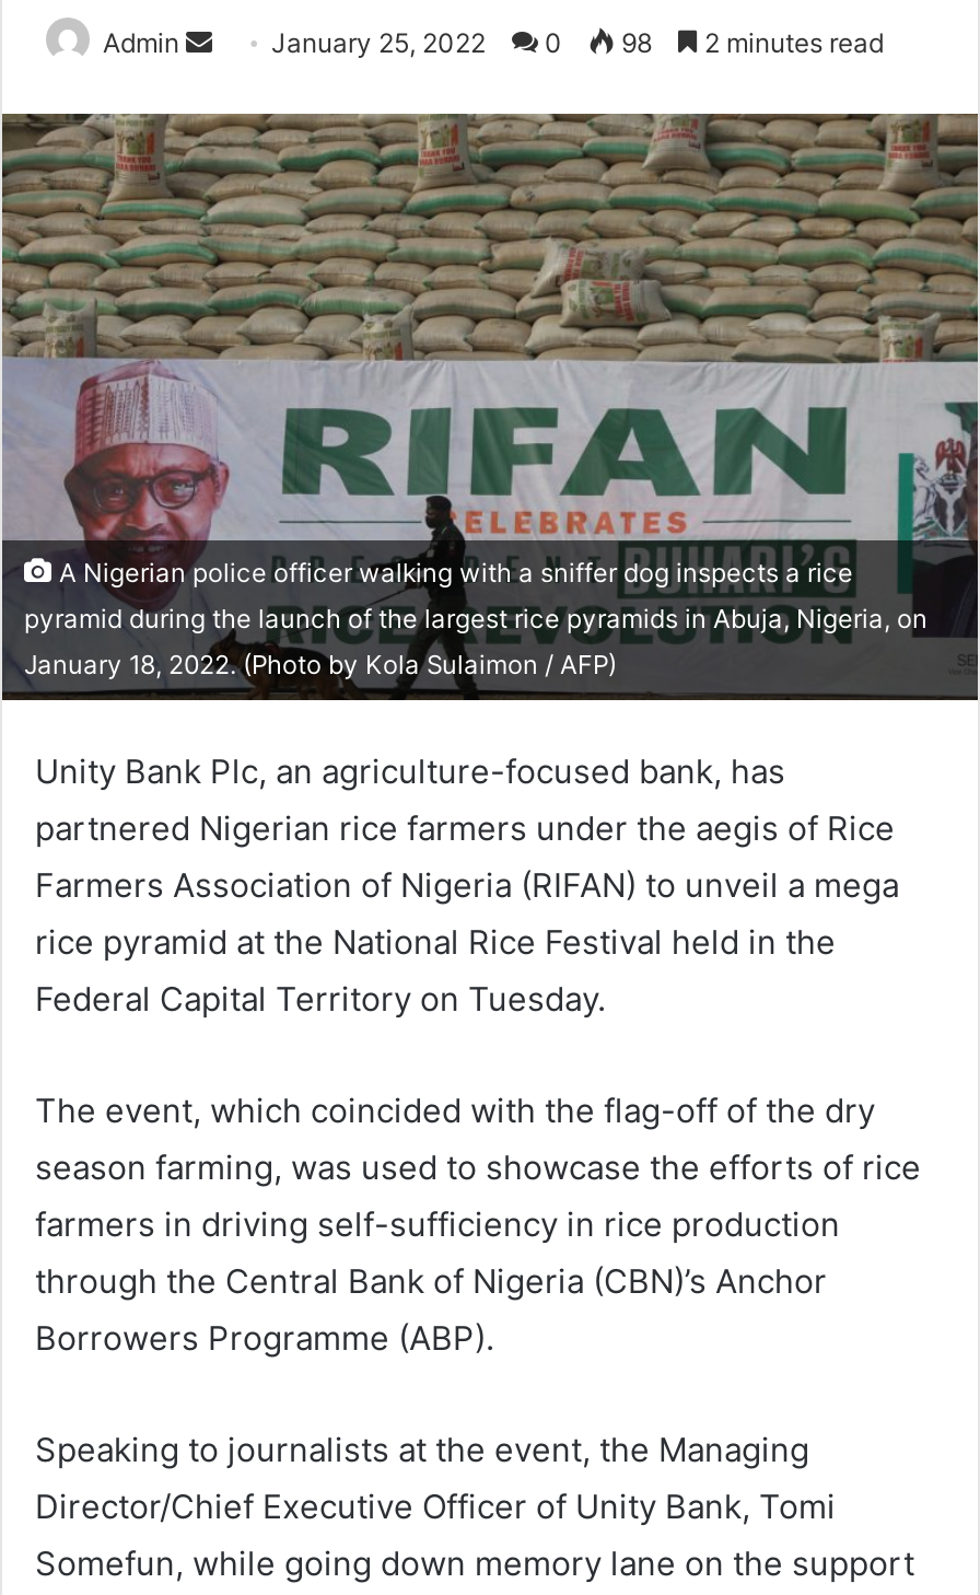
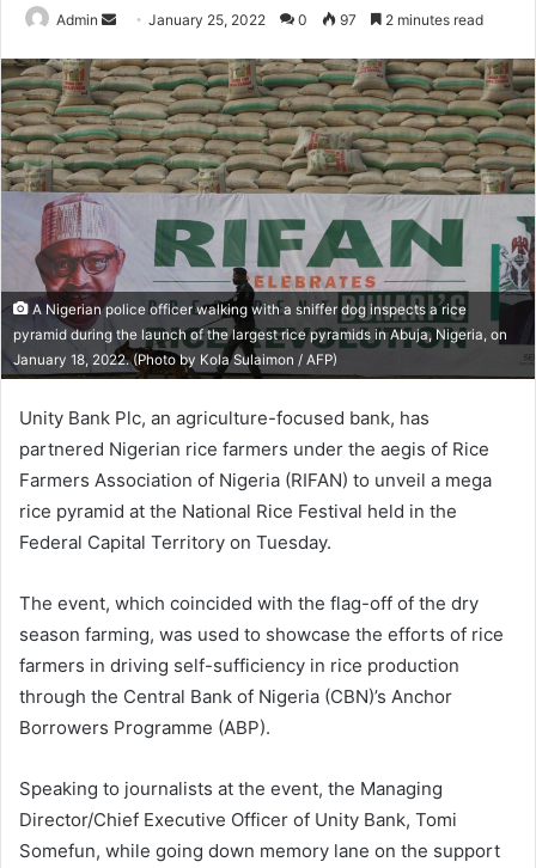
- 98
+ 97
